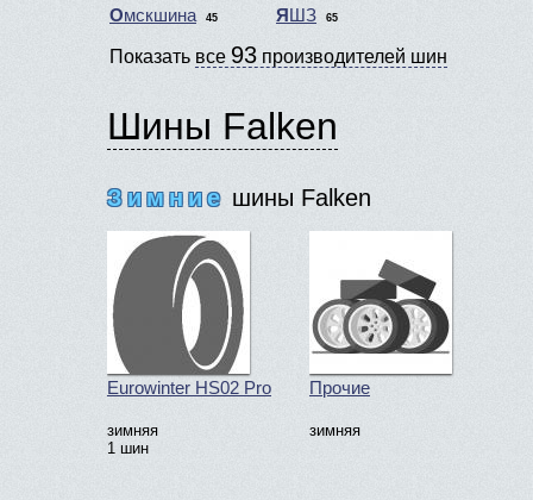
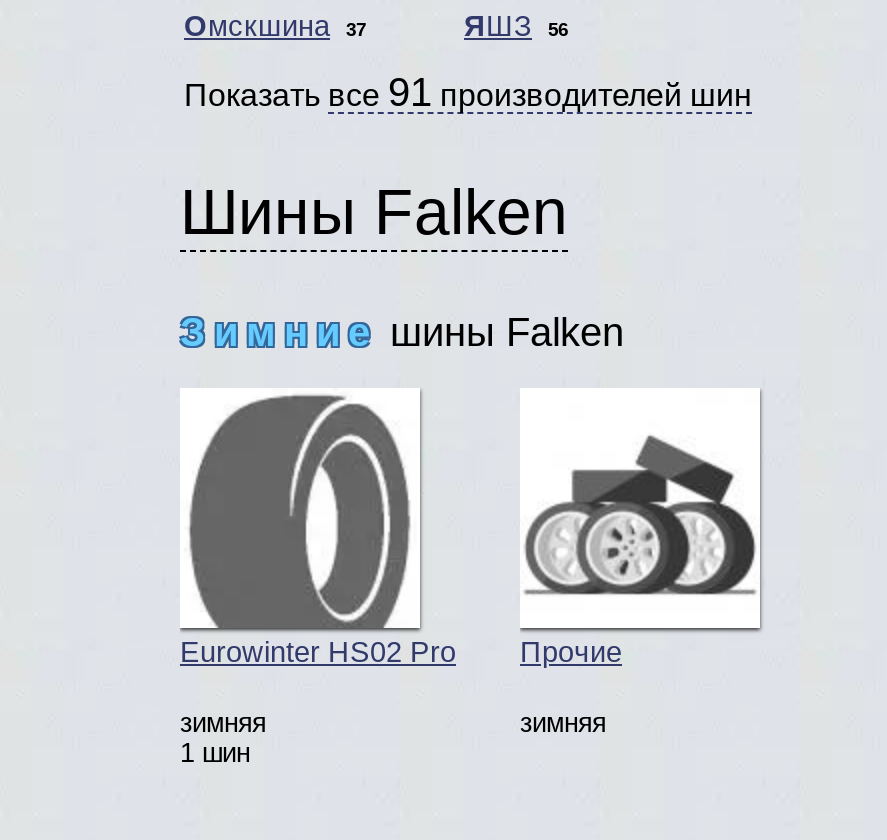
- Омскшина 45
+ Омскшина 37

- ЯШЗ 65
+ ЯШЗ 56

- Показать все 93 производителей шин
+ Показать все 91 производителей шин
